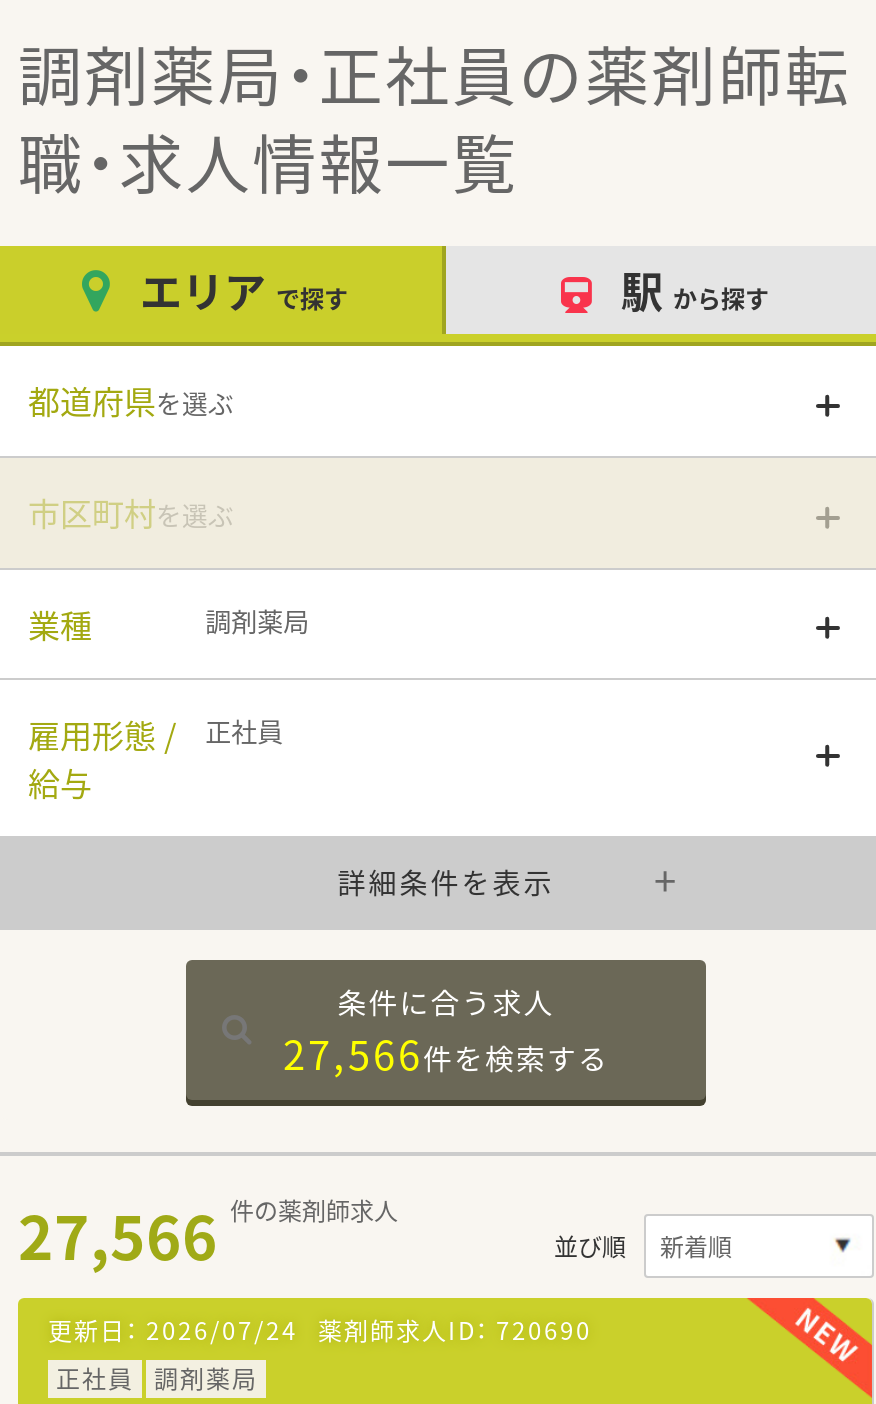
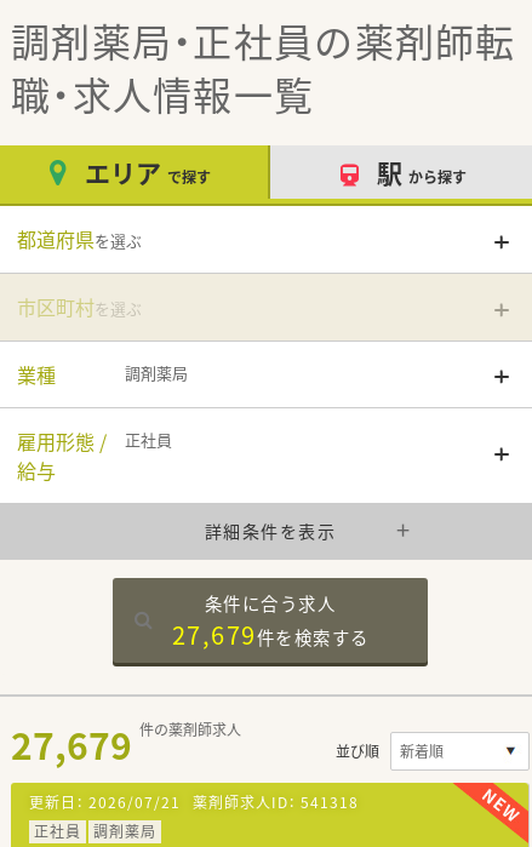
- 27,566件を検索する
+ 27,679件を検索する

- 27,566 件の薬剤師求人
+ 27,679 件の薬剤師求人

- 更新日：2026/07/24 薬剤師求人ID：720690
+ 更新日：2026/07/21 薬剤師求人ID：541318
